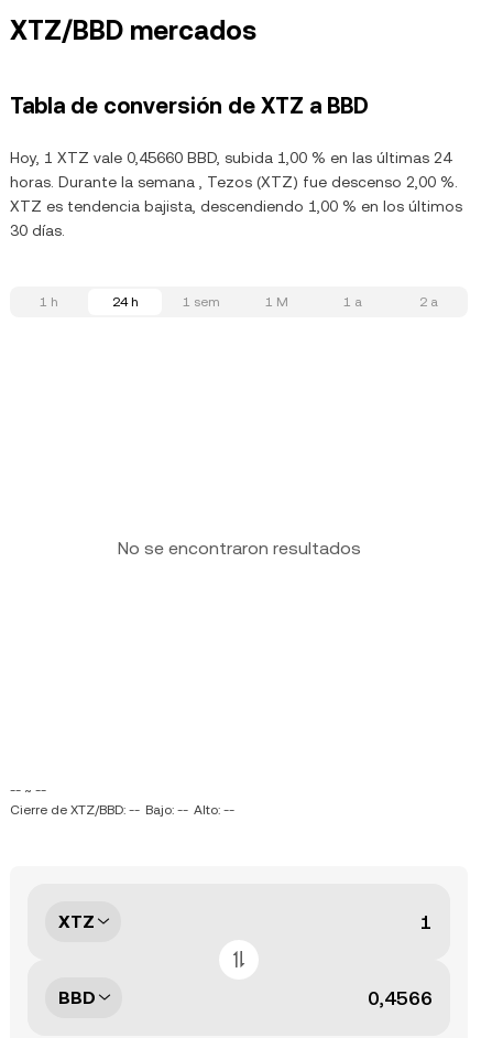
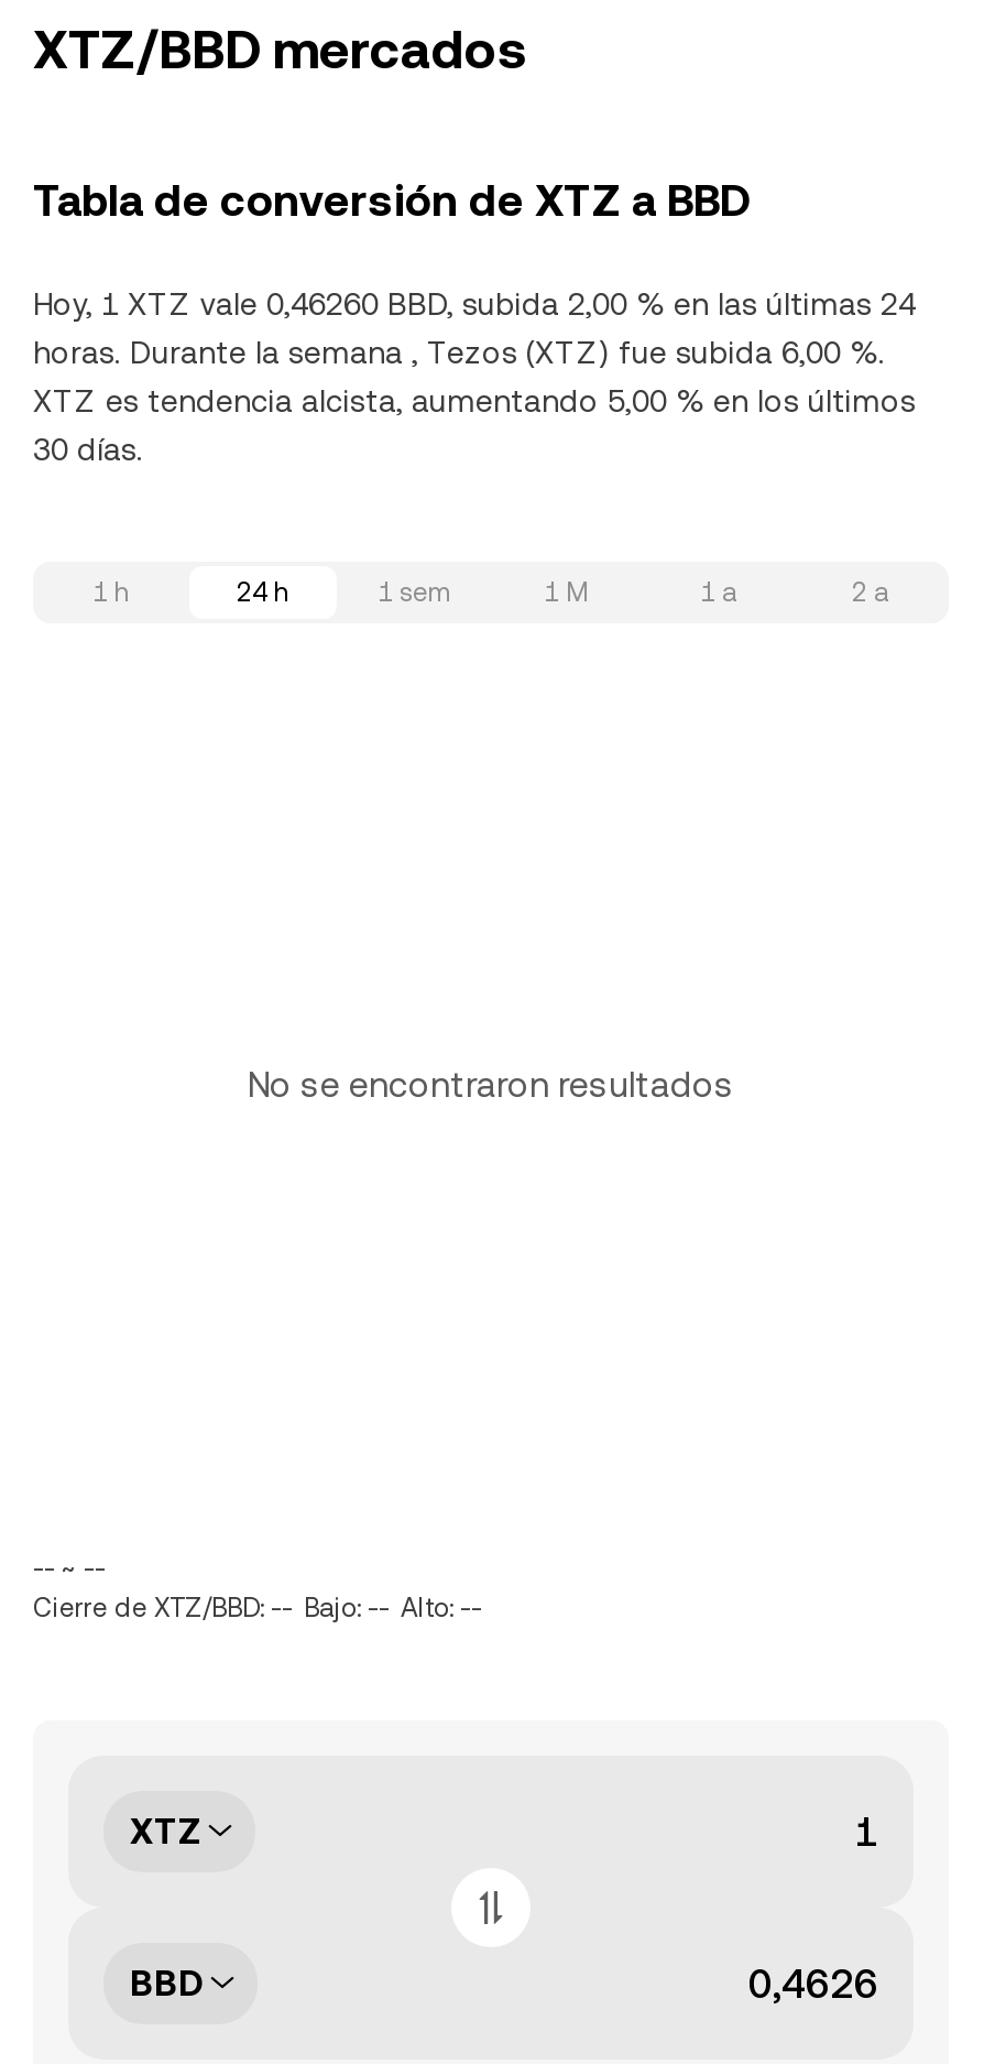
- Hoy, 1 XTZ vale 0,45660 BBD, subida 1,00 % en las últimas 24
+ Hoy, 1 XTZ vale 0,46260 BBD, subida 2,00 % en las últimas 24

- horas. Durante la semana , Tezos (XTZ) fue descenso 2,00 %.
+ horas. Durante la semana , Tezos (XTZ) fue subida 6,00 %.

- XTZ es tendencia bajista, descendiendo 1,00 % en los últimos
+ XTZ es tendencia alcista, aumentando 5,00 % en los últimos
